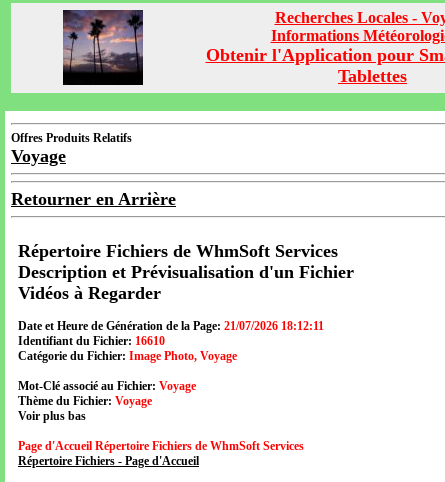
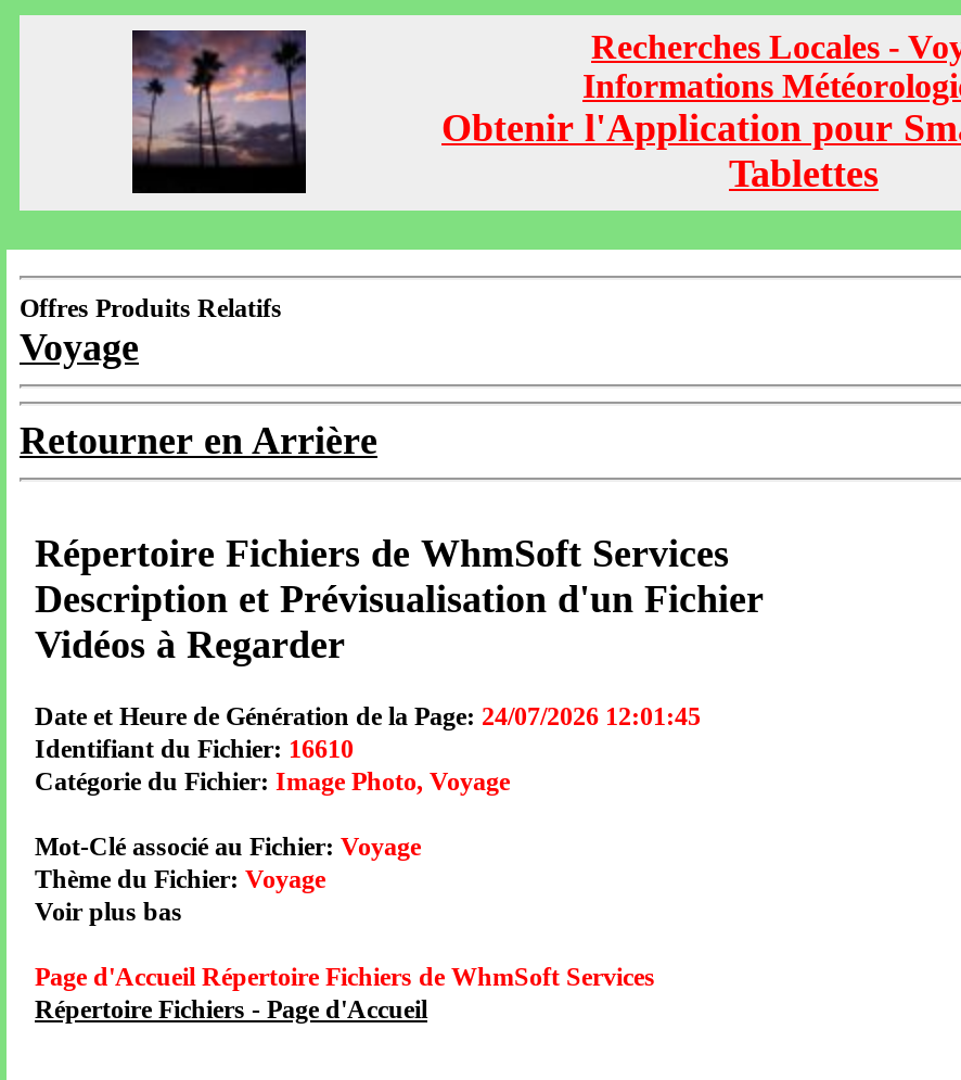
- Date et Heure de Génération de la Page: 21/07/2026 18:12:11
+ Date et Heure de Génération de la Page: 24/07/2026 12:01:45
